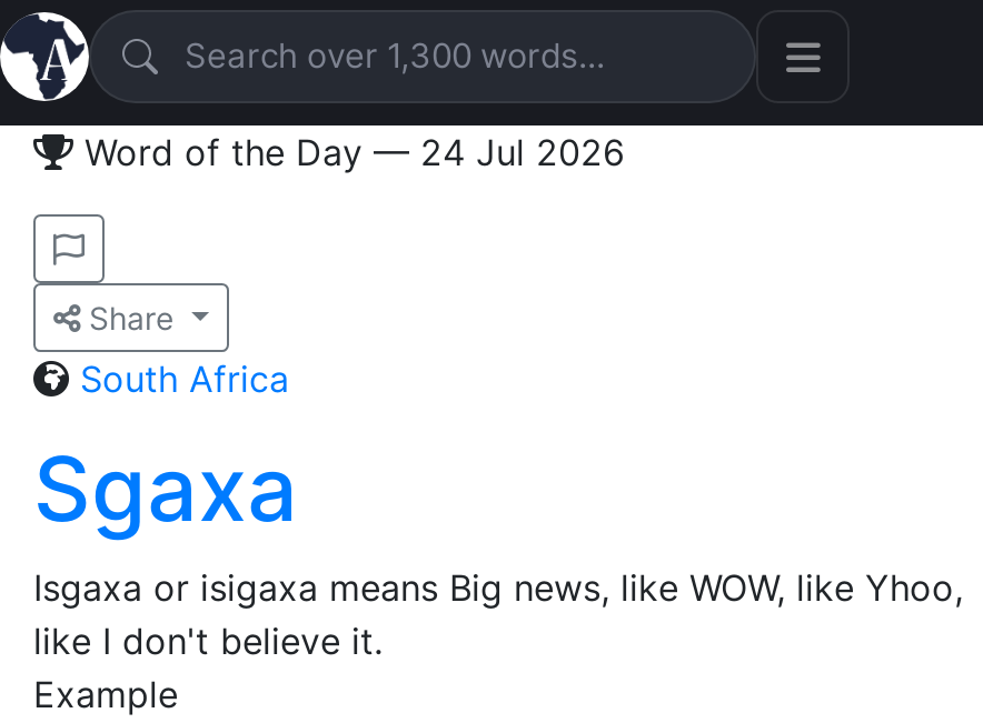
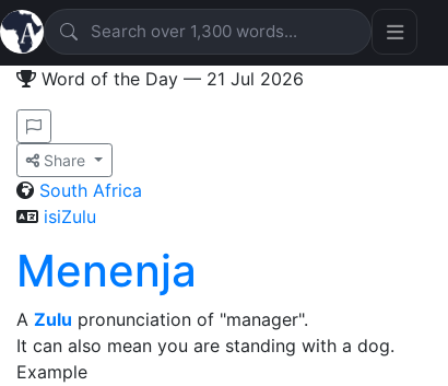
- Word of the Day — 24 Jul 2026
+ Word of the Day — 21 Jul 2026

- Sgaxa
- Isgaxa or isigaxa means Big news, like WOW, like Yhoo,
- like I don't believe it.
+ isiZulu
+ Menenja
+ A Zulu pronunciation of "manager".
+ It can also mean you are standing with a dog.
